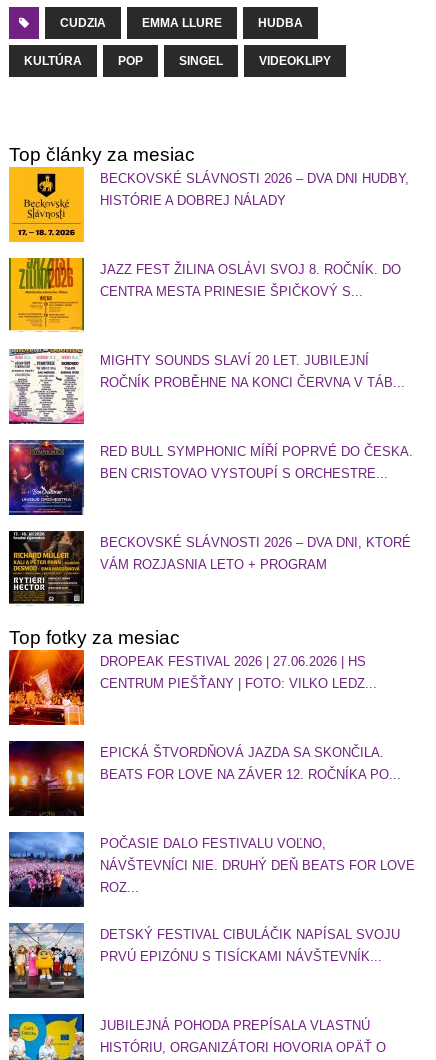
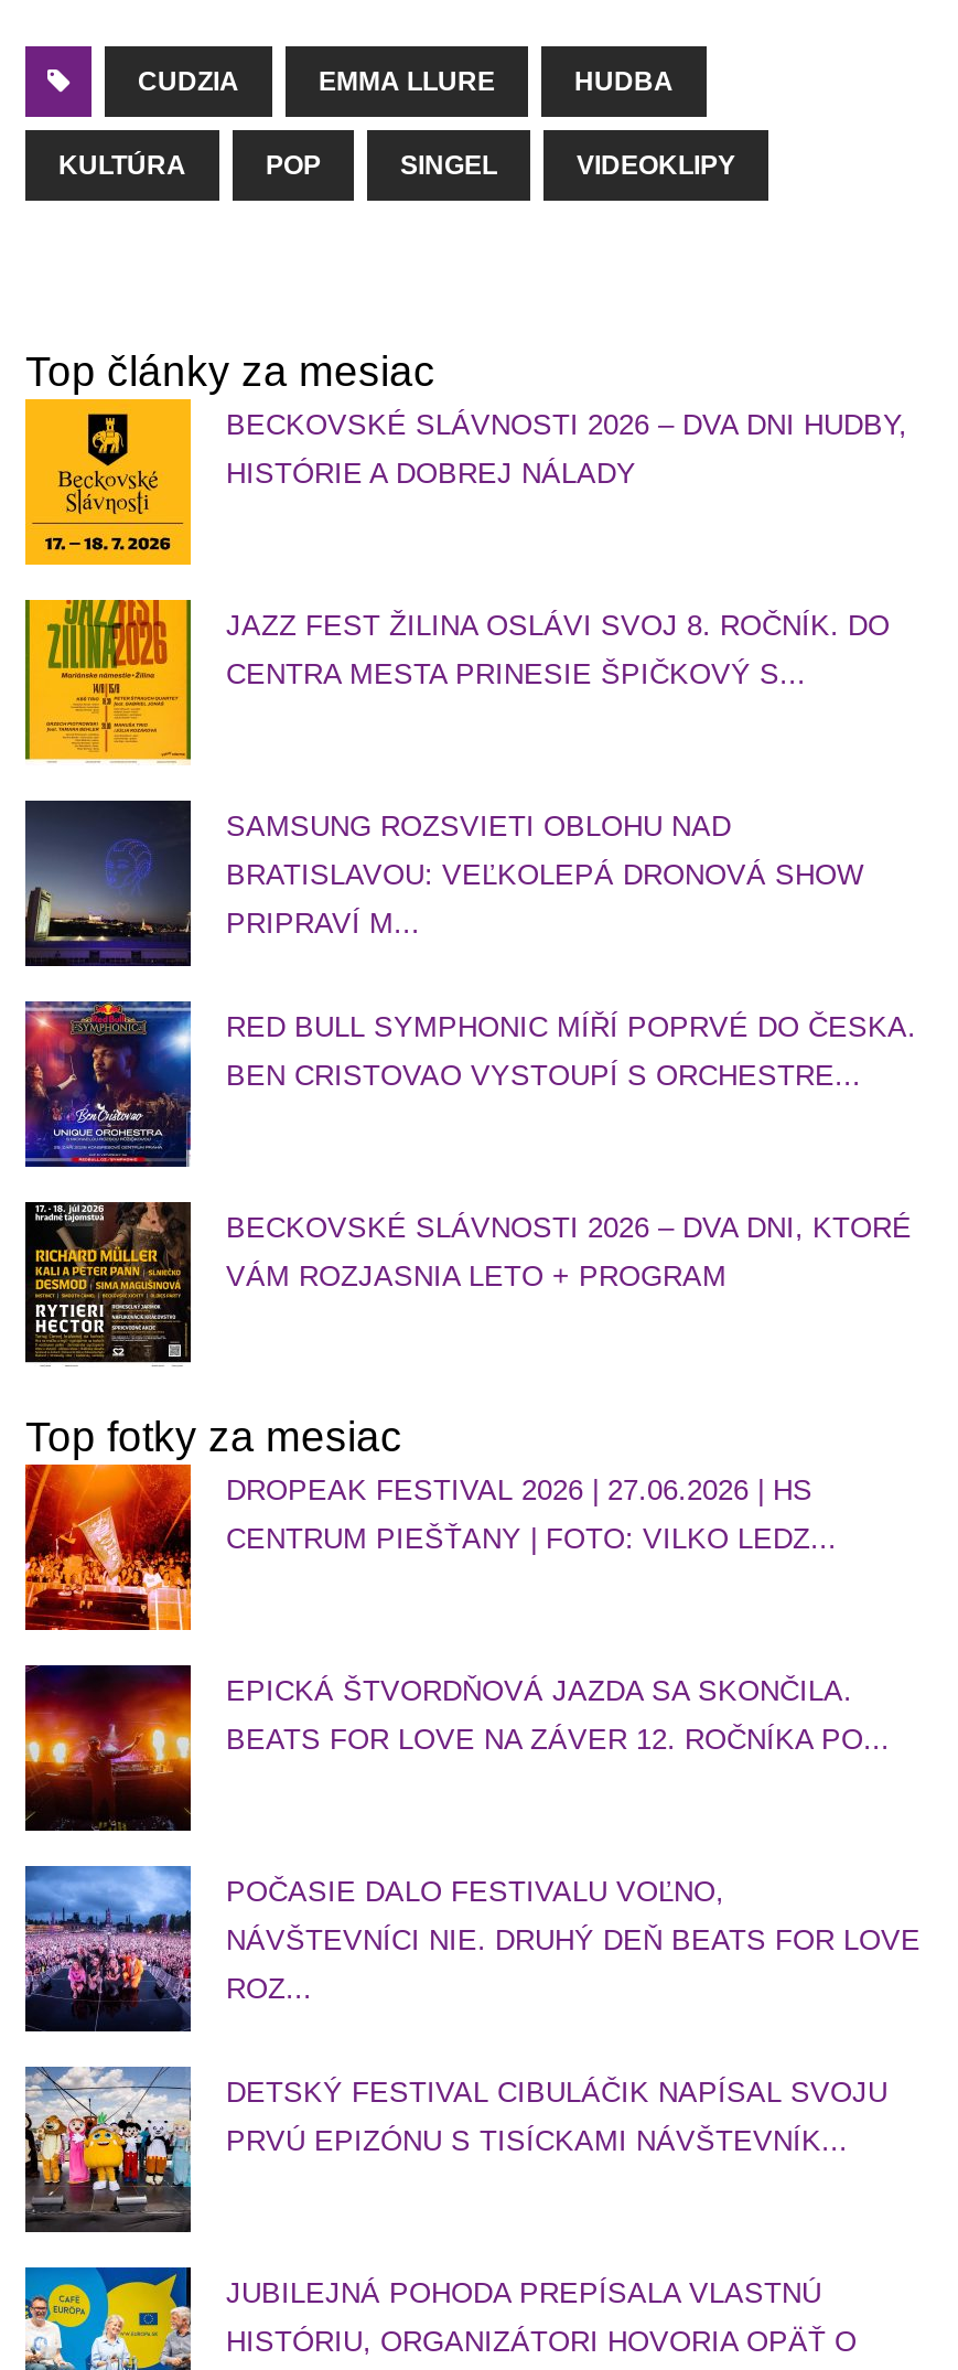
- [image]
- MIGHTY SOUNDS SLAVÍ 20 LET. JUBILEJNÍ
- ROČNÍK PROBĚHNE NA KONCI ČERVNA V TÁB...
+ [image]
+ SAMSUNG ROZSVIETI OBLOHU NAD
+ BRATISLAVOU: VEĽKOLEPÁ DRONOVÁ SHOW
+ PRIPRAVÍ M...
